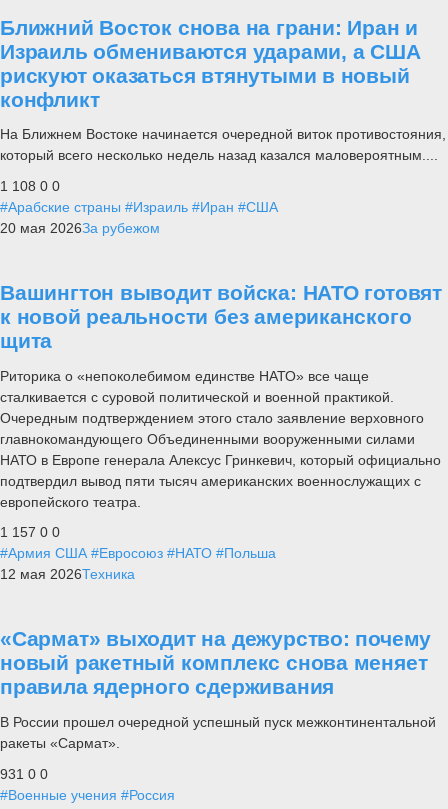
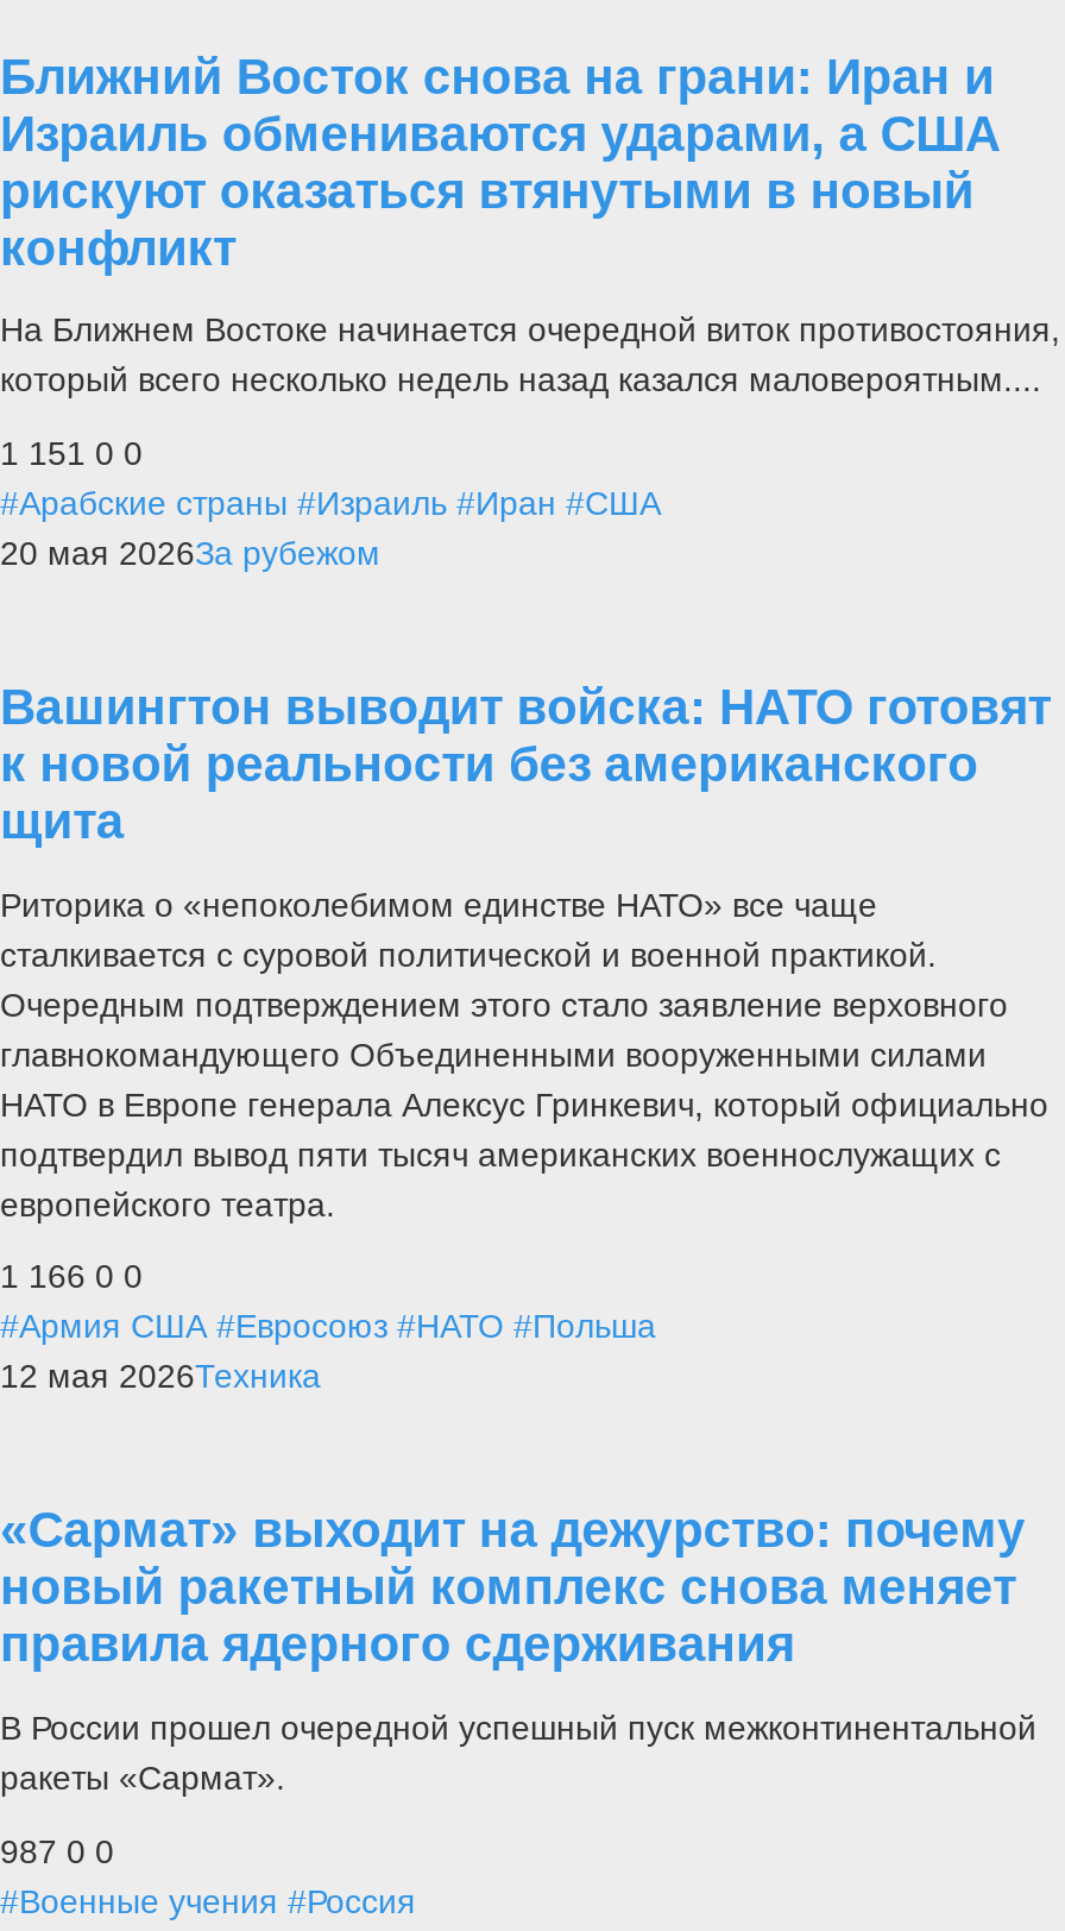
- 1 108 0 0
+ 1 151 0 0

- 1 157 0 0
+ 1 166 0 0

- 931 0 0
+ 987 0 0
